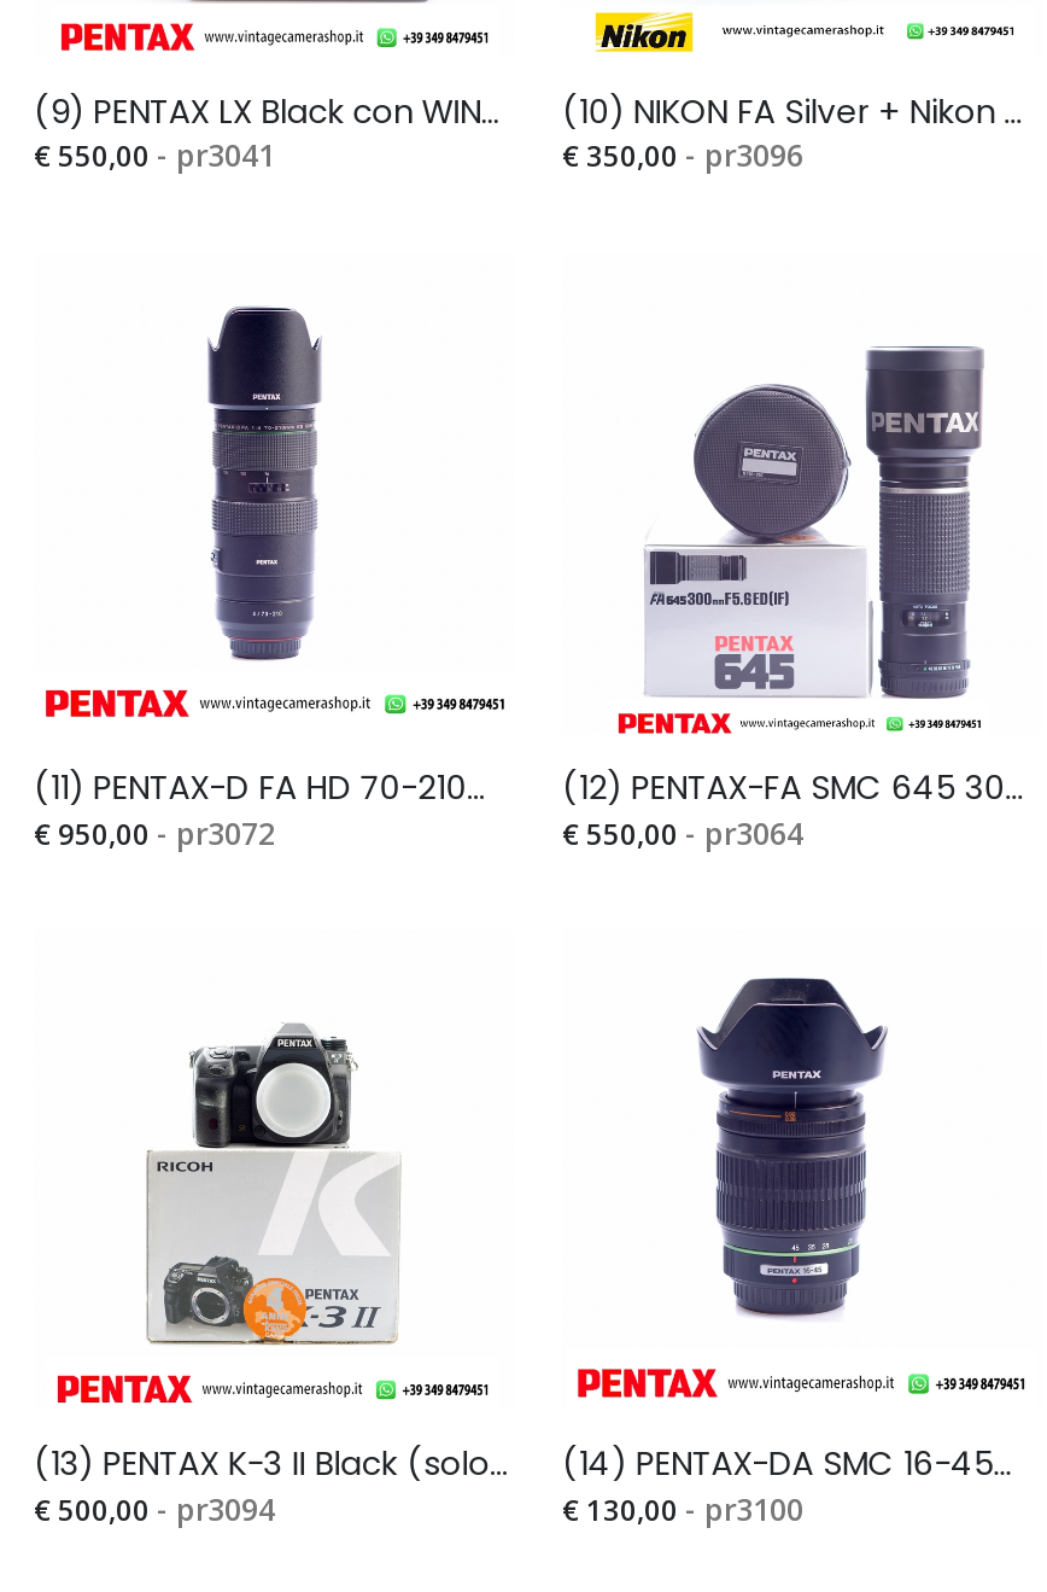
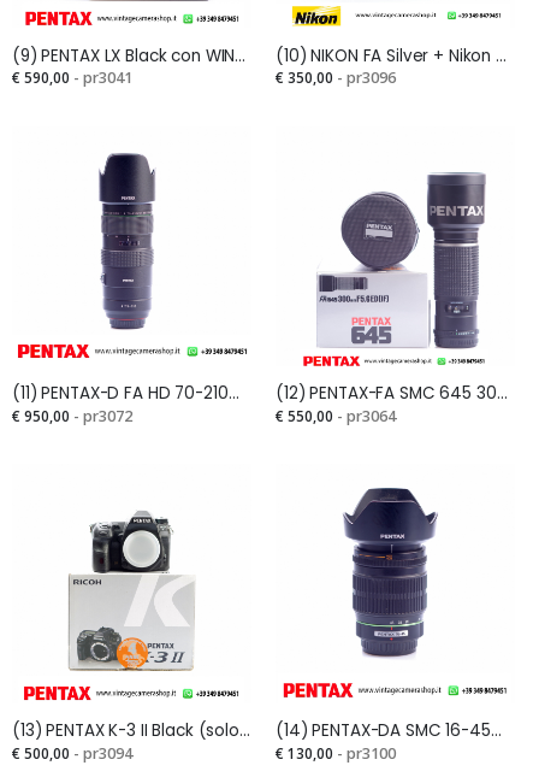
- € 550,00 - pr3041
+ € 590,00 - pr3041
